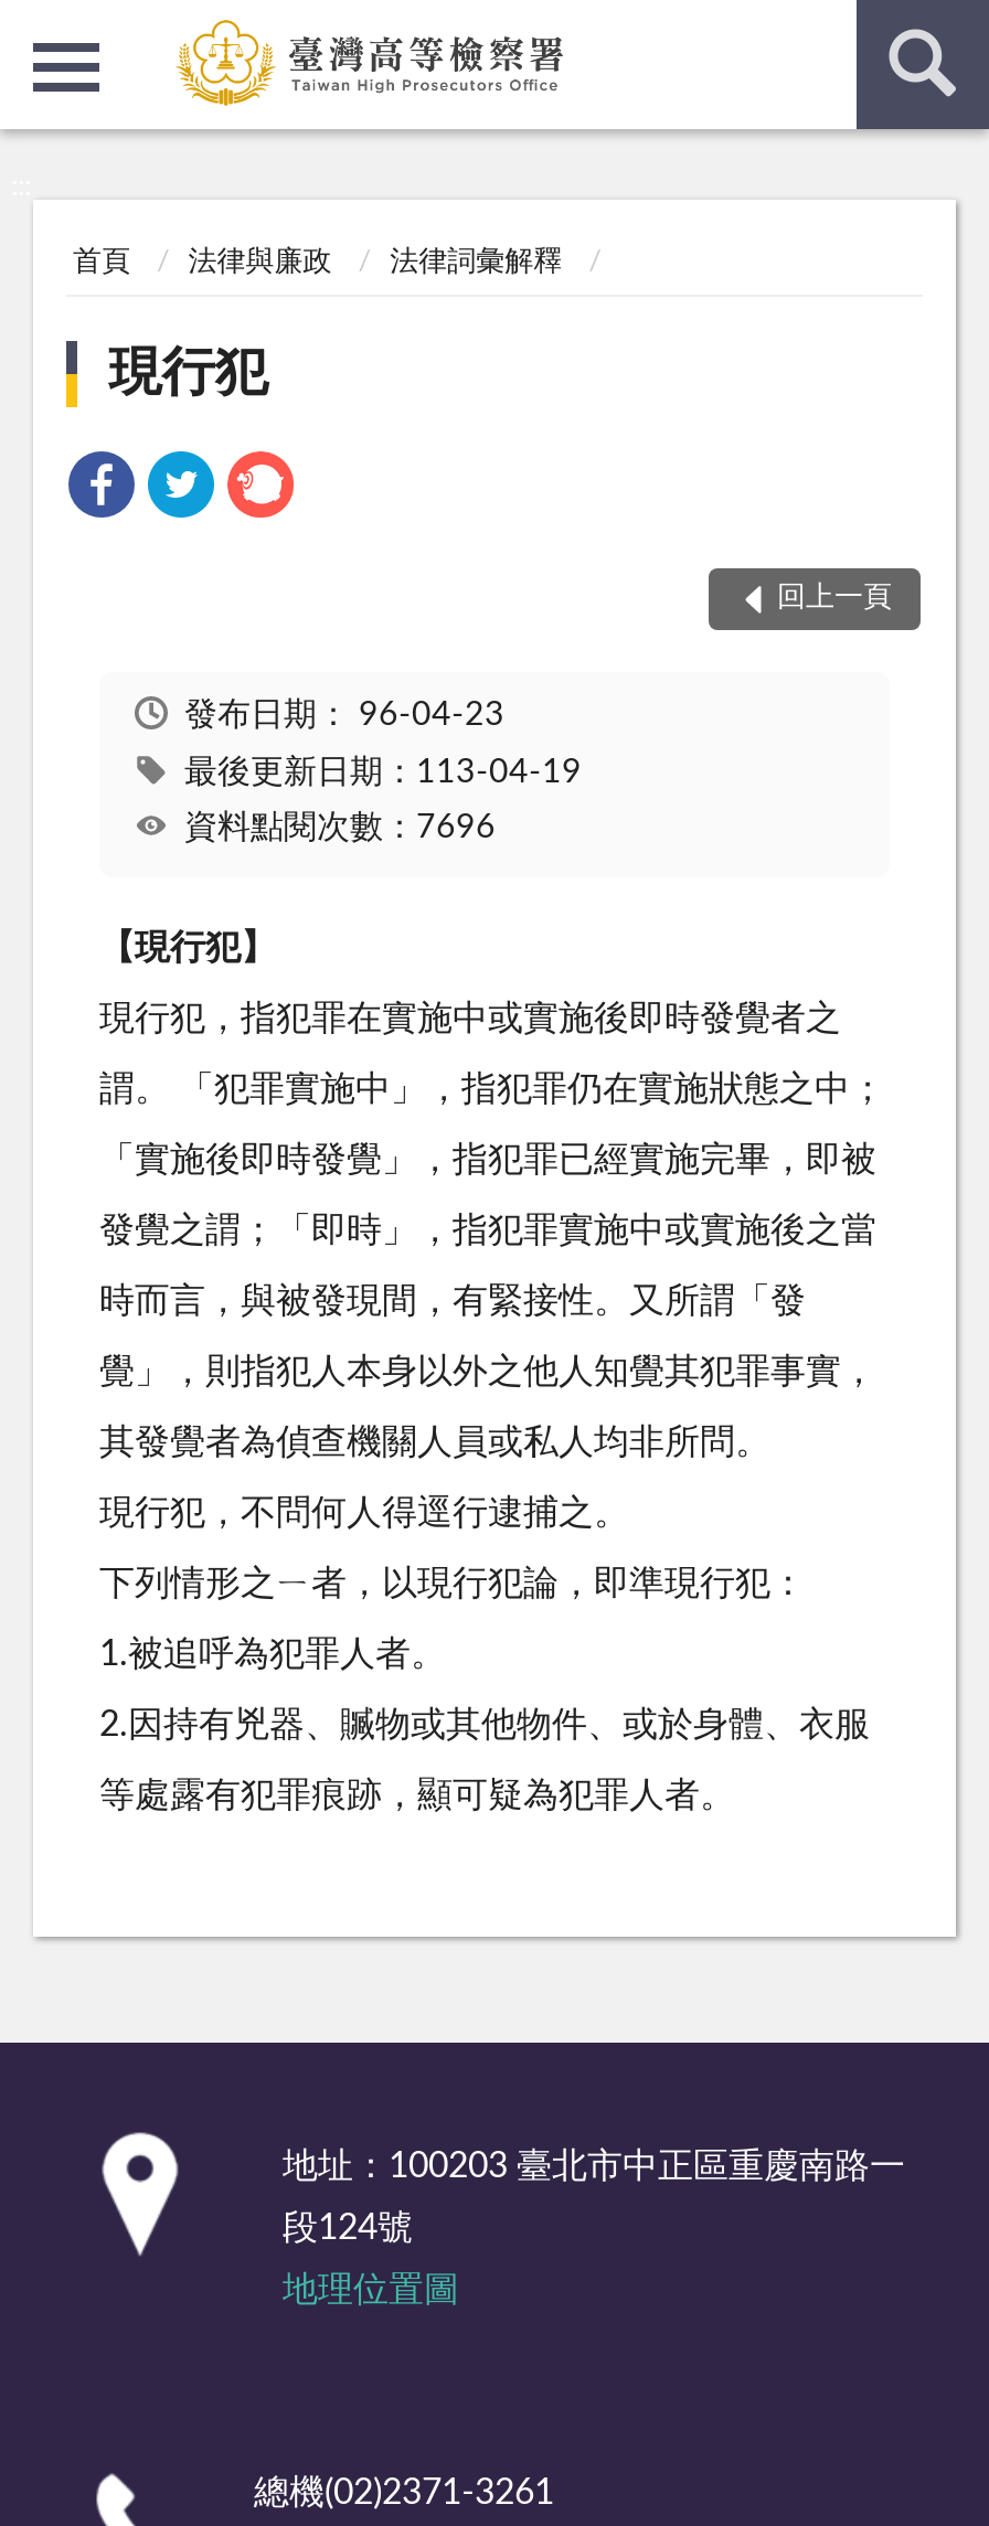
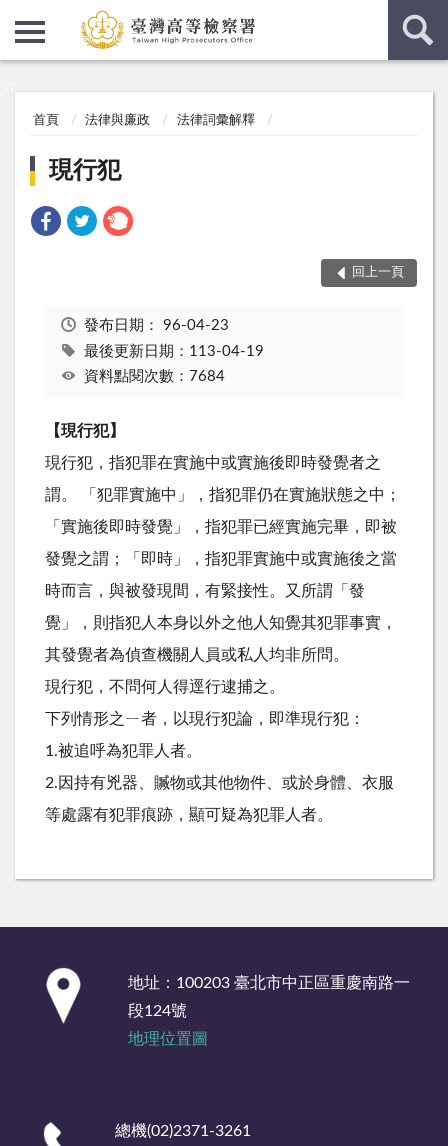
- 資料點閱次數：7696
+ 資料點閱次數：7684
